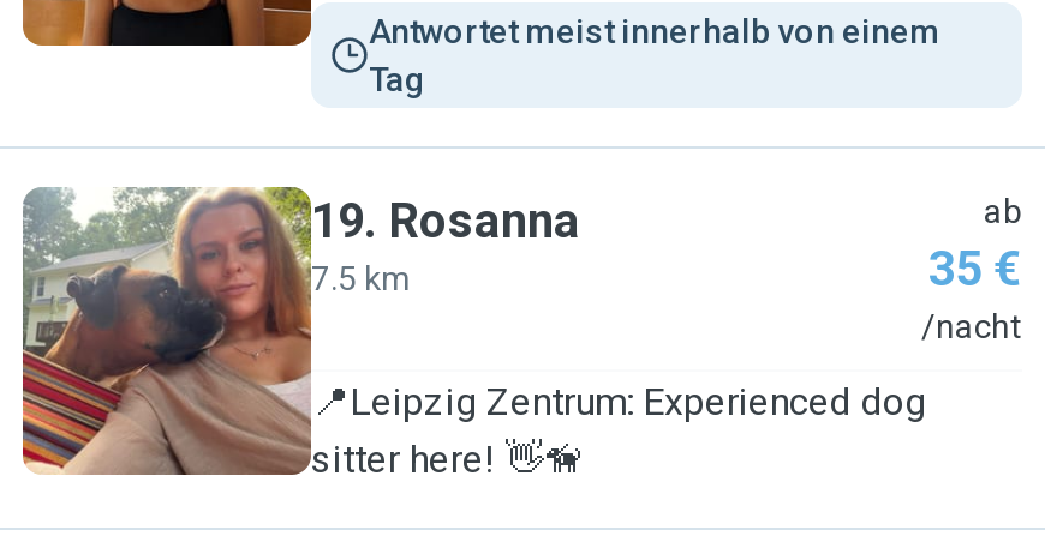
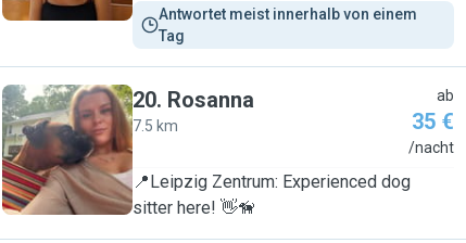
- 19. Rosanna
+ 20. Rosanna
